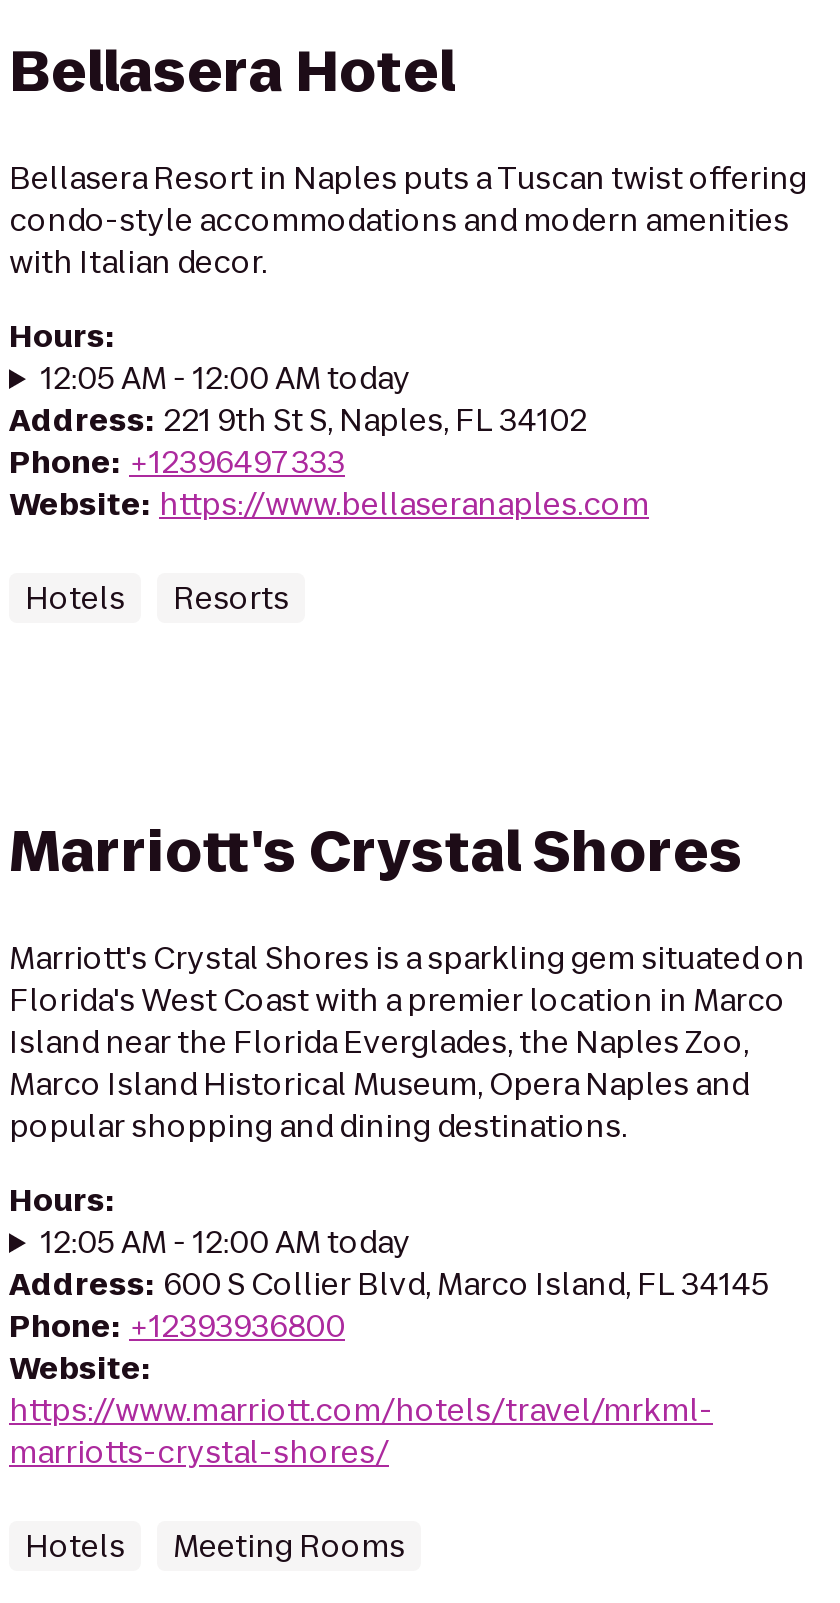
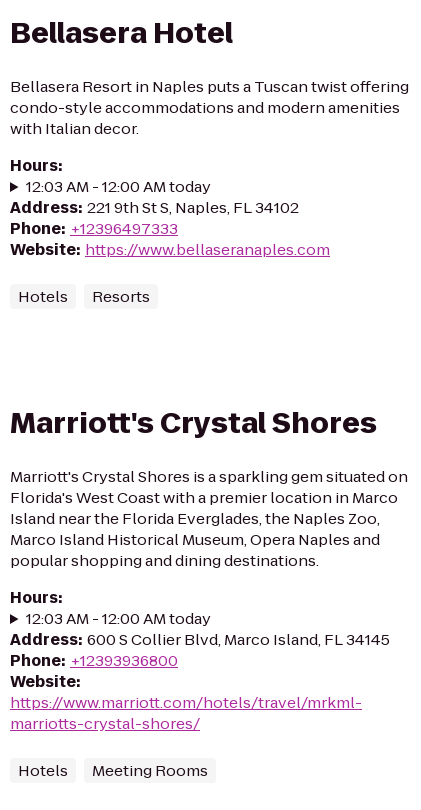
- 12:05 AM - 12:00 AM today
+ 12:03 AM - 12:00 AM today

- 12:05 AM - 12:00 AM today
+ 12:03 AM - 12:00 AM today
